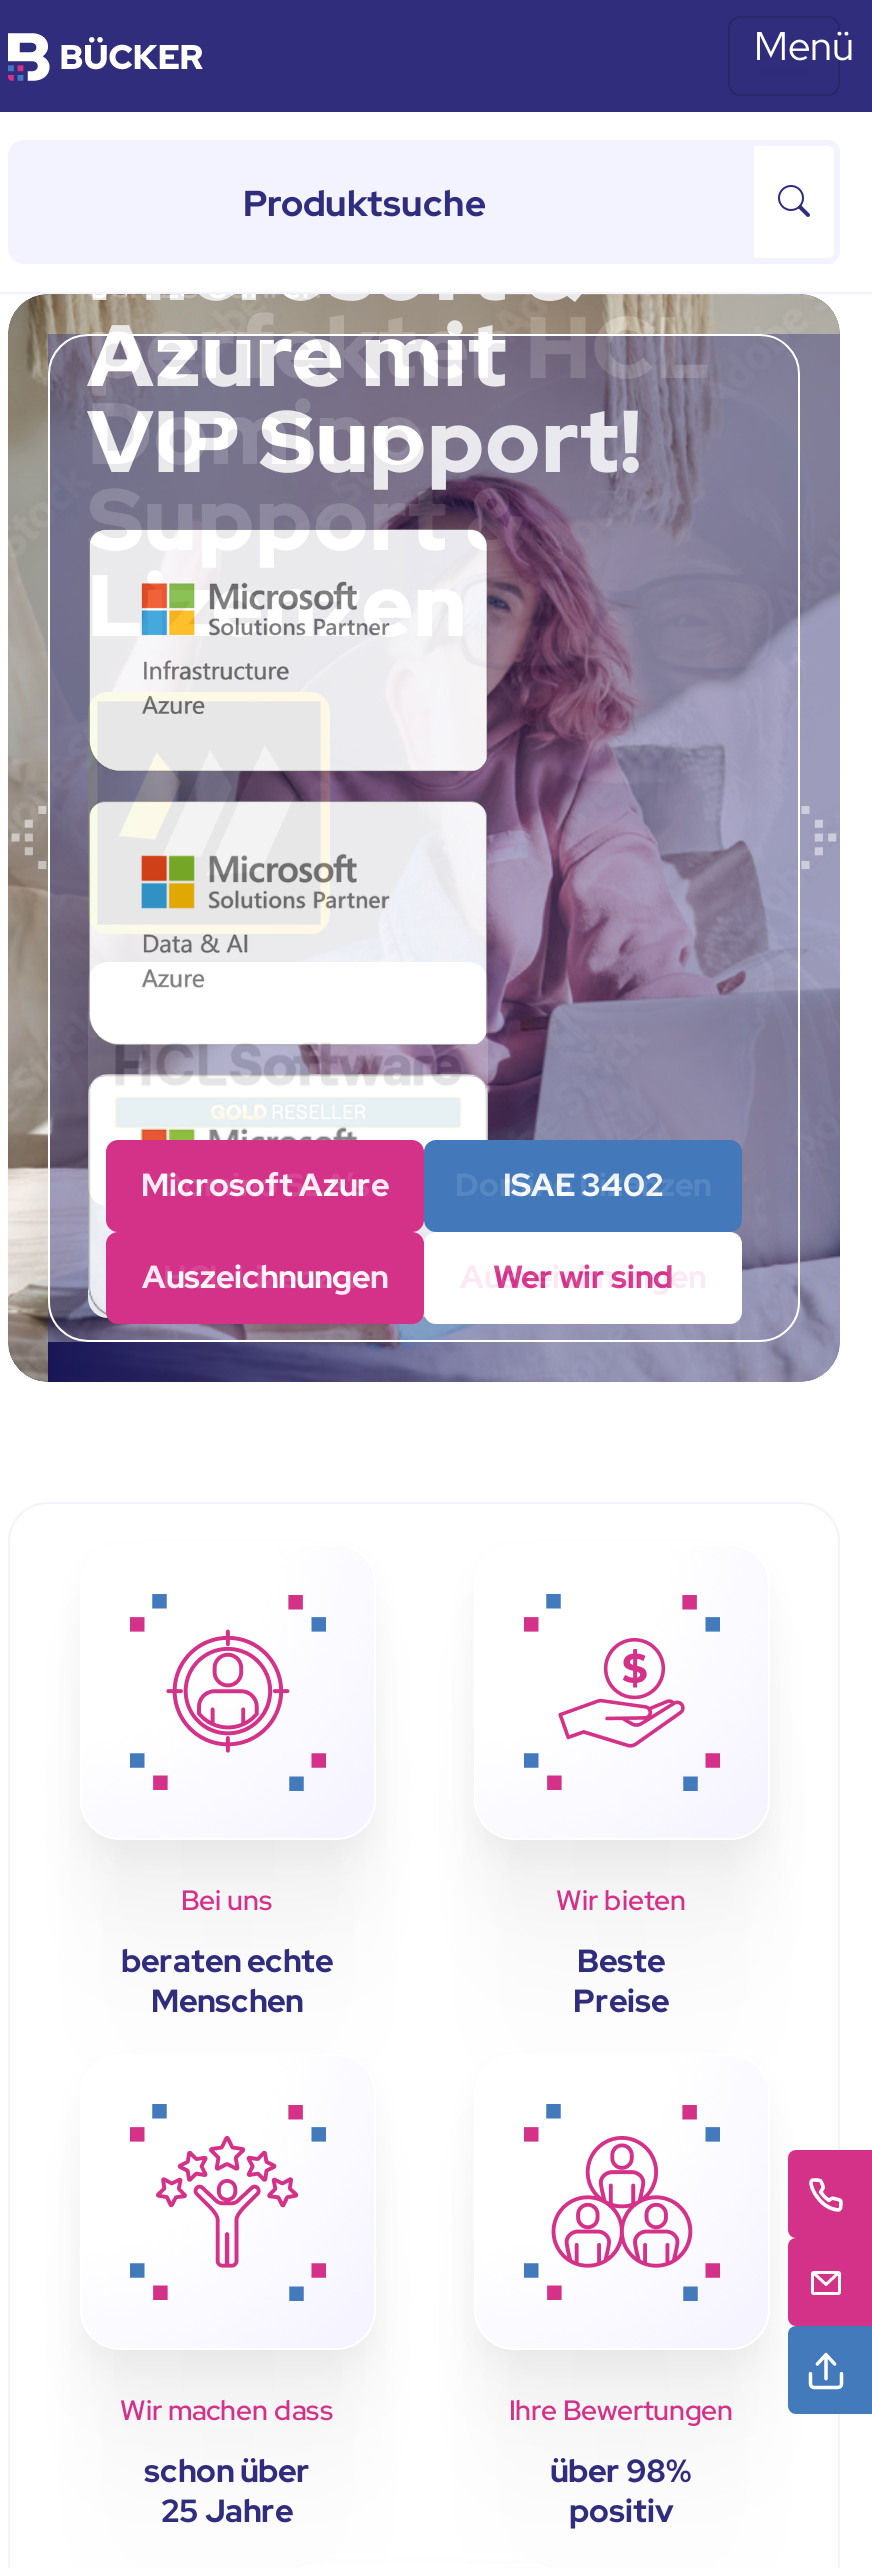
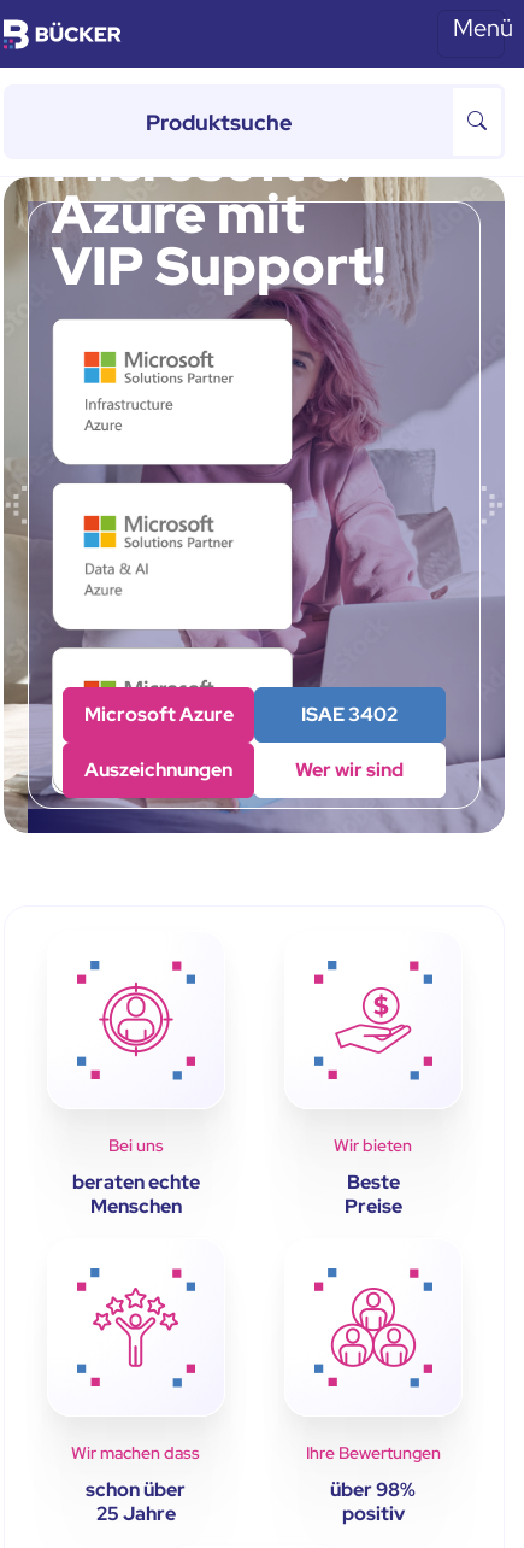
- [image]
